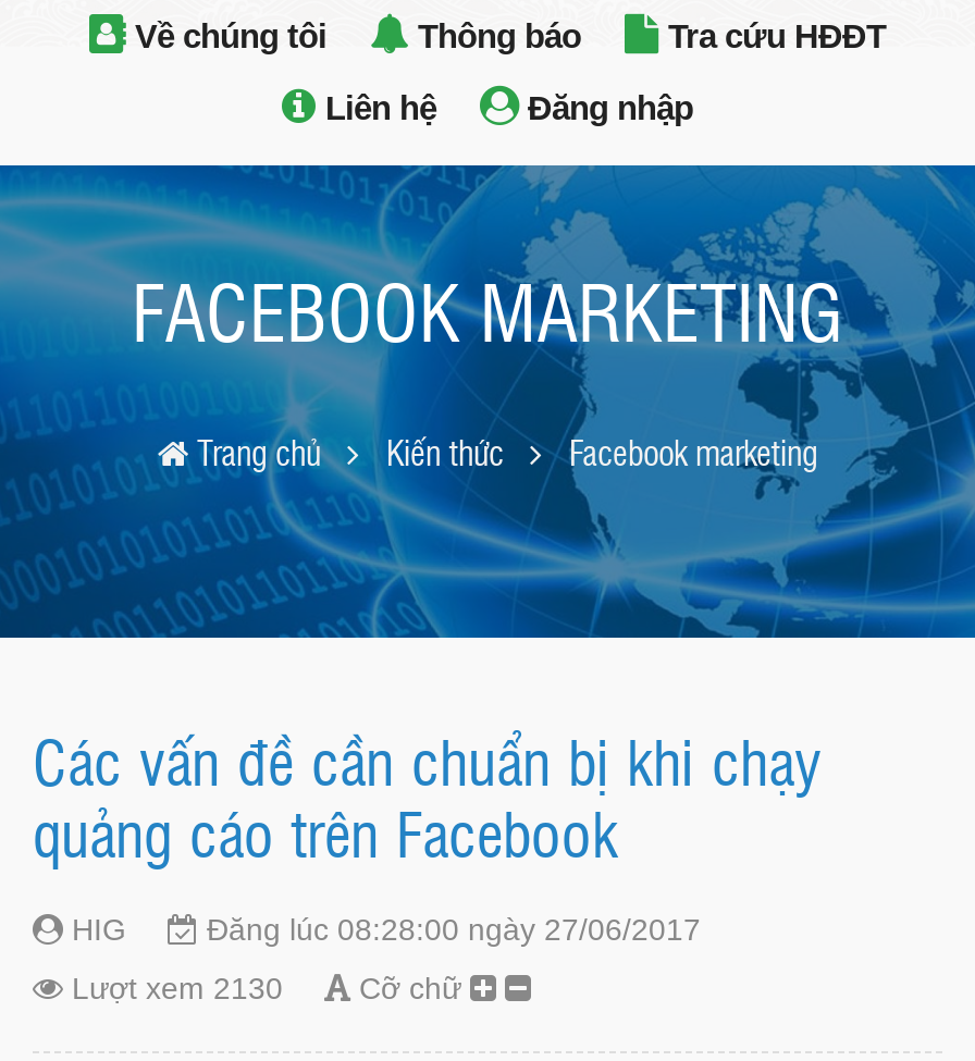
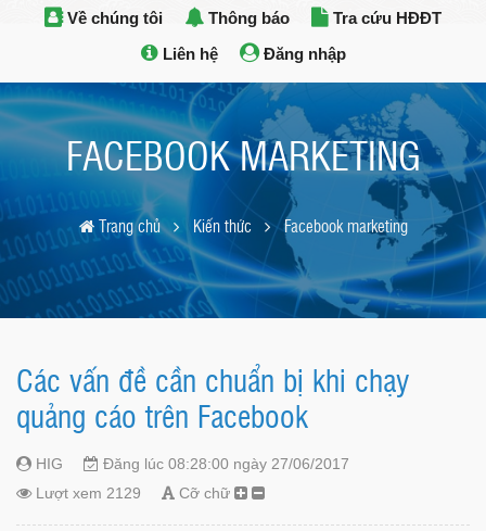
- Lượt xem 2130 Cỡ chữ
+ Lượt xem 2129 Cỡ chữ
